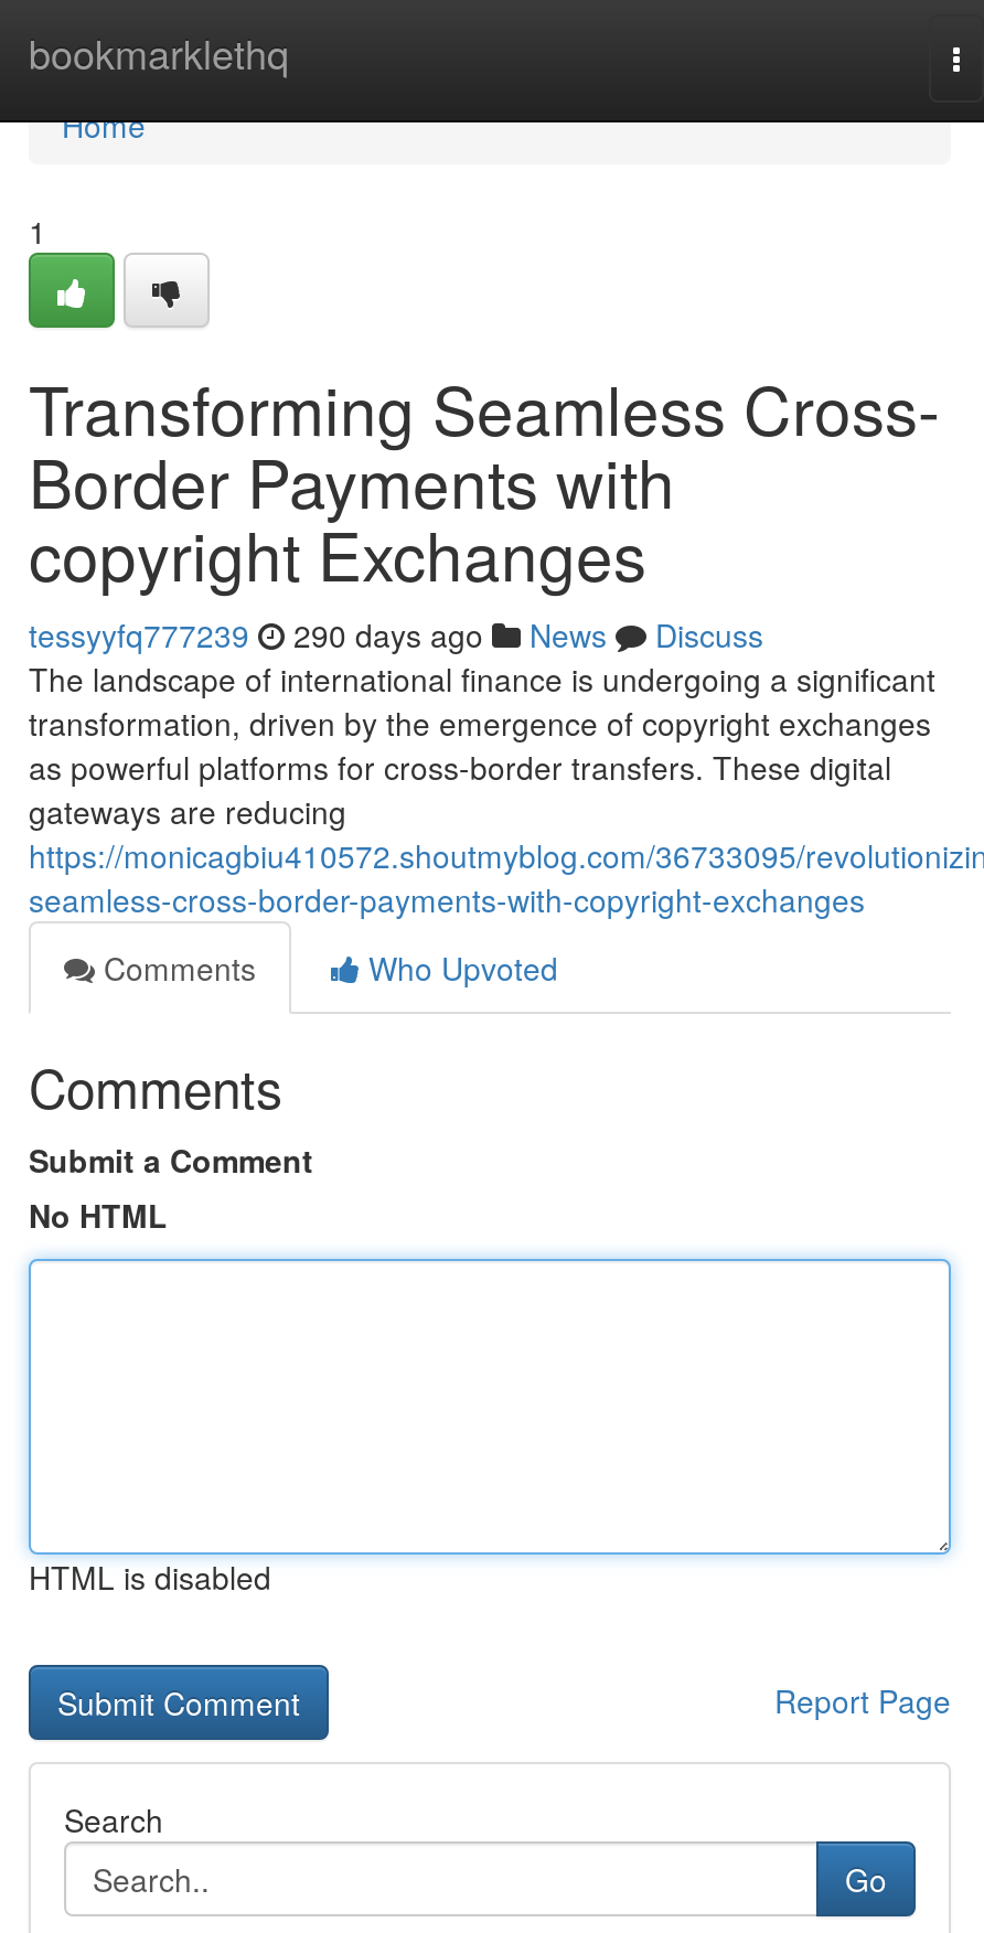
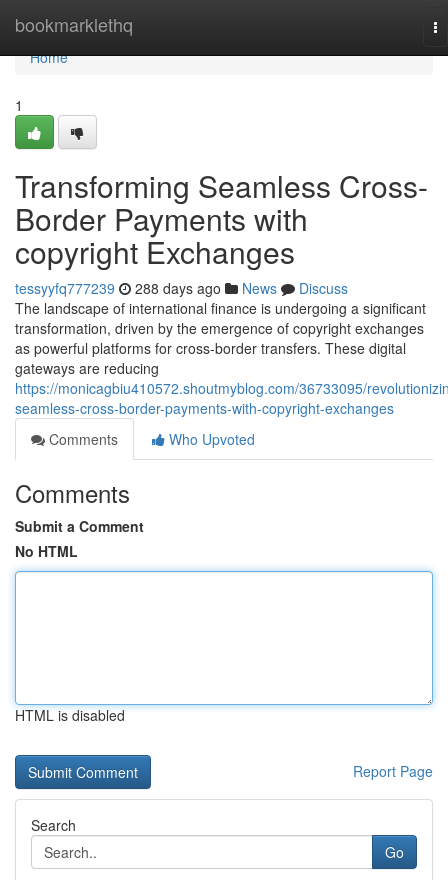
- tessyyfq777239 290 days ago News Discuss
+ tessyyfq777239 288 days ago News Discuss
